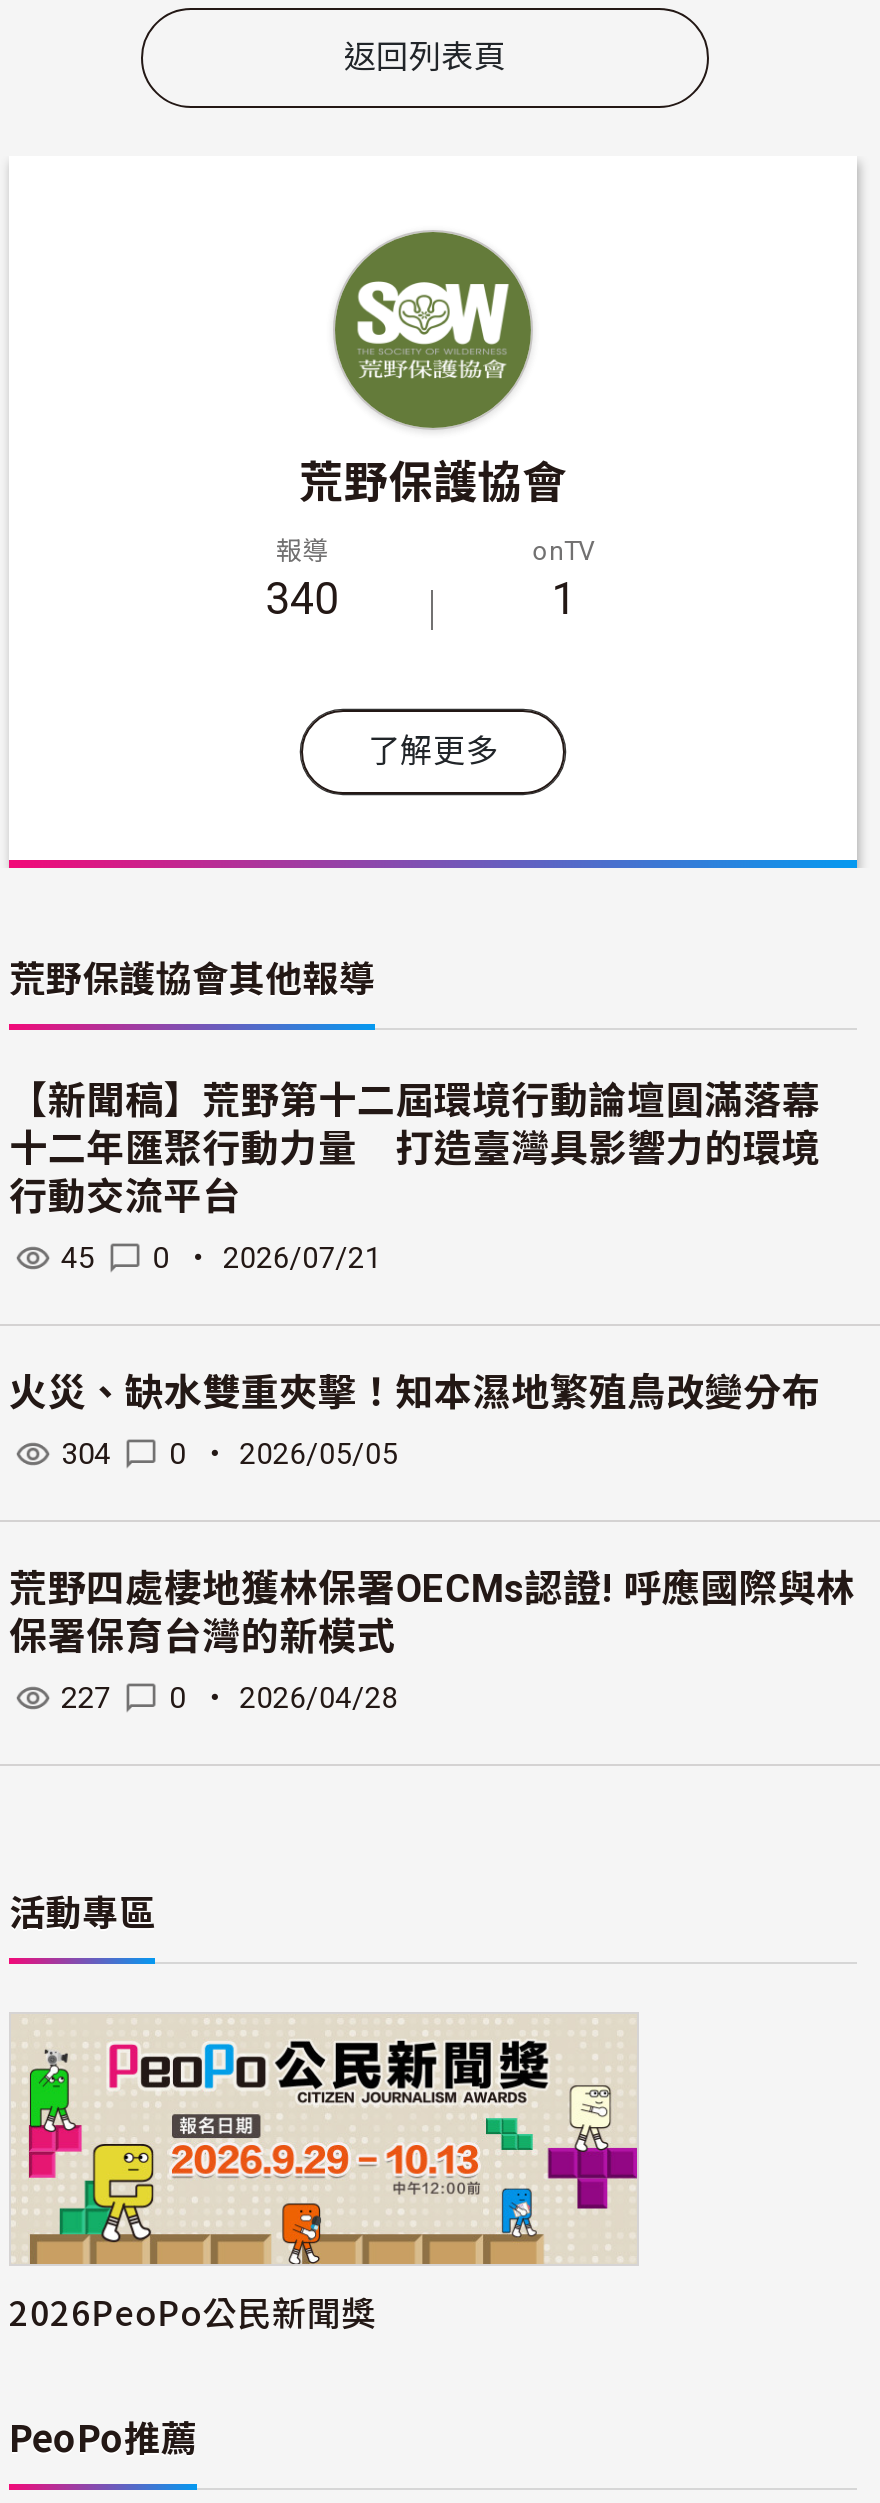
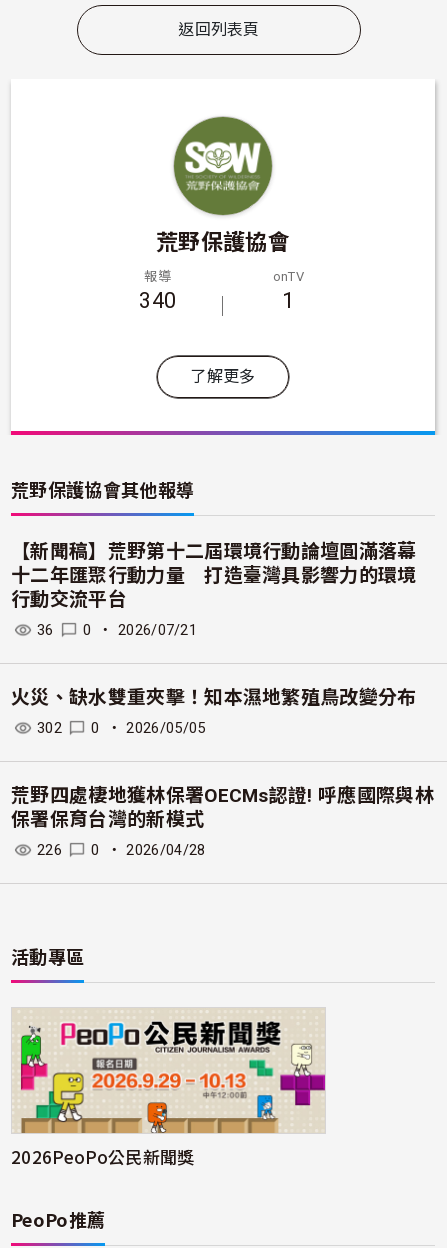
- 45 0 ・2026/07/21
+ 36 0 ・2026/07/21

- 304 0 ・2026/05/05
+ 302 0 ・2026/05/05

- 227 0 ・2026/04/28
+ 226 0 ・2026/04/28
